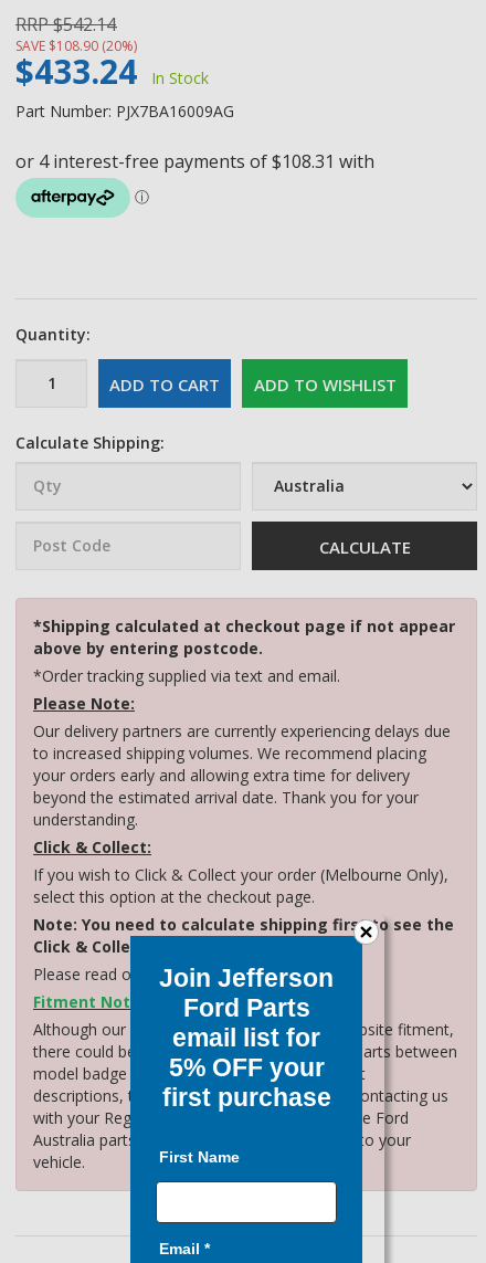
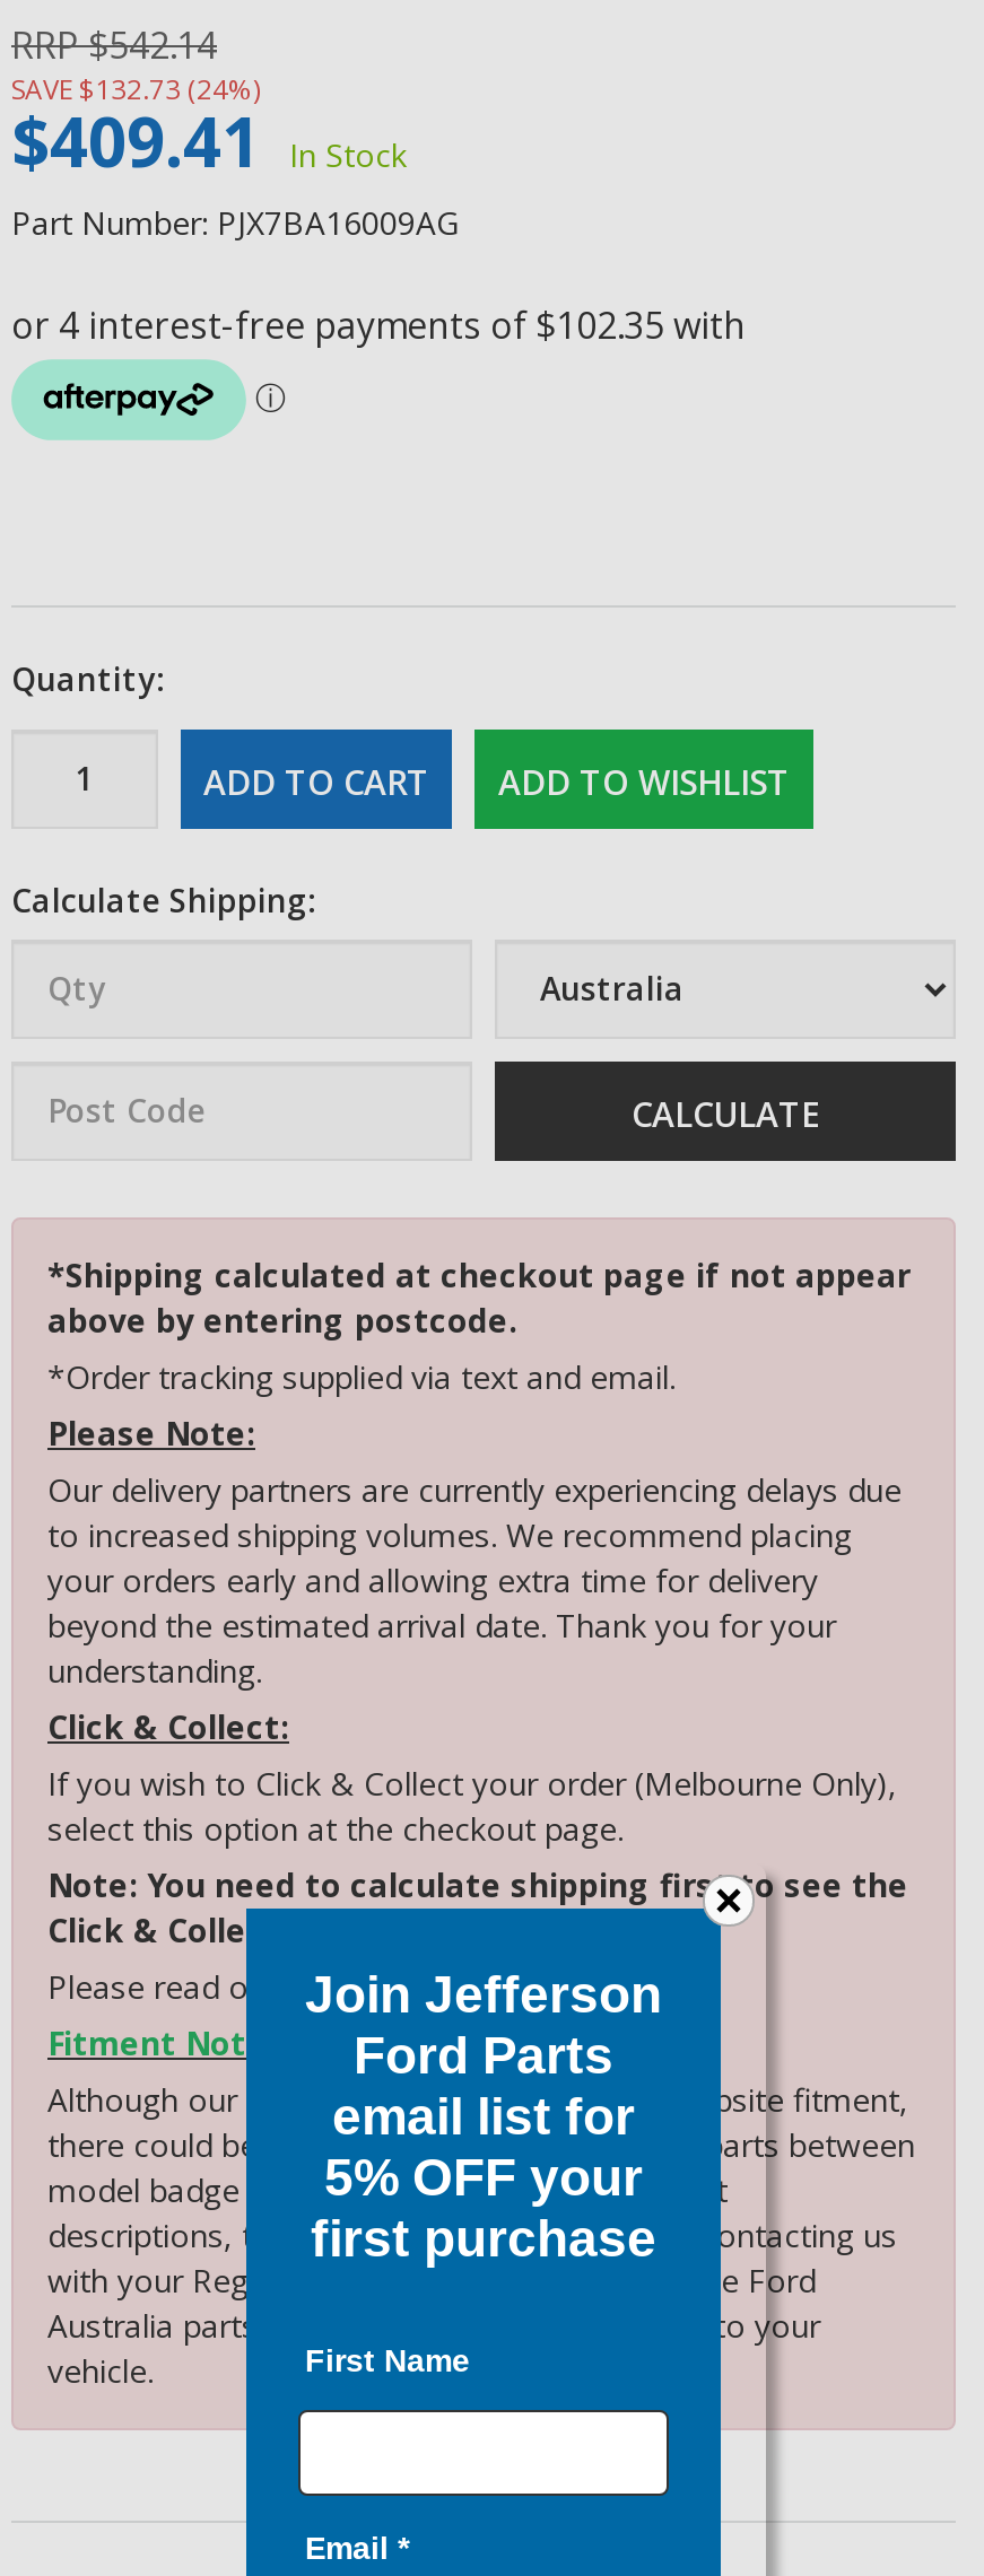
- SAVE $108.90 (20%)
+ SAVE $132.73 (24%)

- $433.24 In Stock
+ $409.41 In Stock
